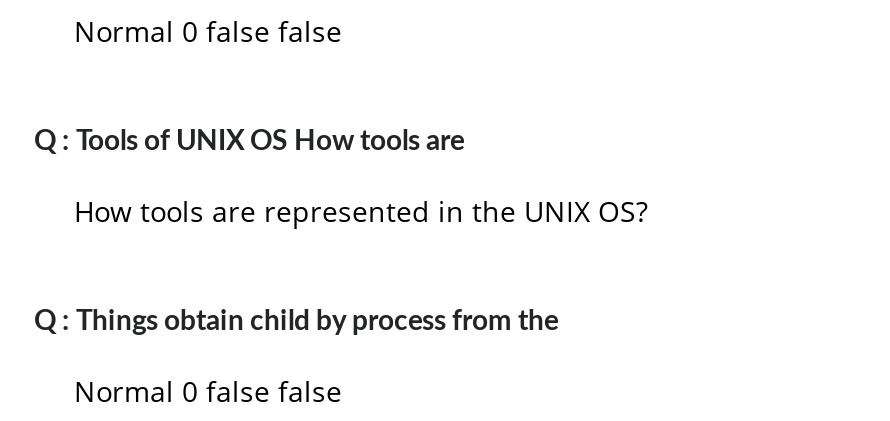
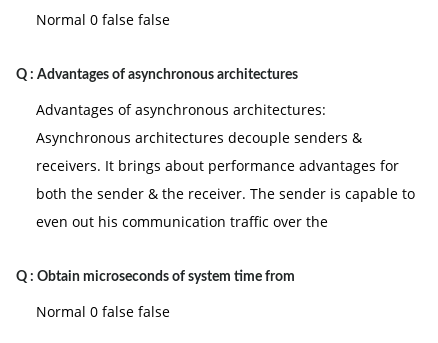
- Q : Tools of UNIX OS How tools are
- How tools are represented in the UNIX OS?
- Q : Things obtain child by process from the
+ Q : Advantages of asynchronous architectures
+ Advantages of asynchronous architectures:
+ Asynchronous architectures decouple senders &
+ receivers. It brings about performance advantages for
+ both the sender & the receiver. The sender is capable to
+ even out his communication traffic over the
+ Q : Obtain microseconds of system time from
